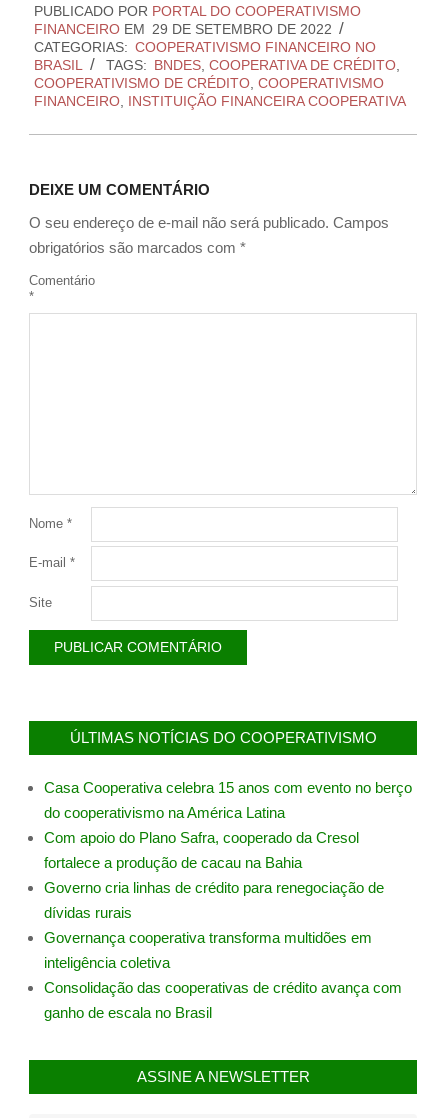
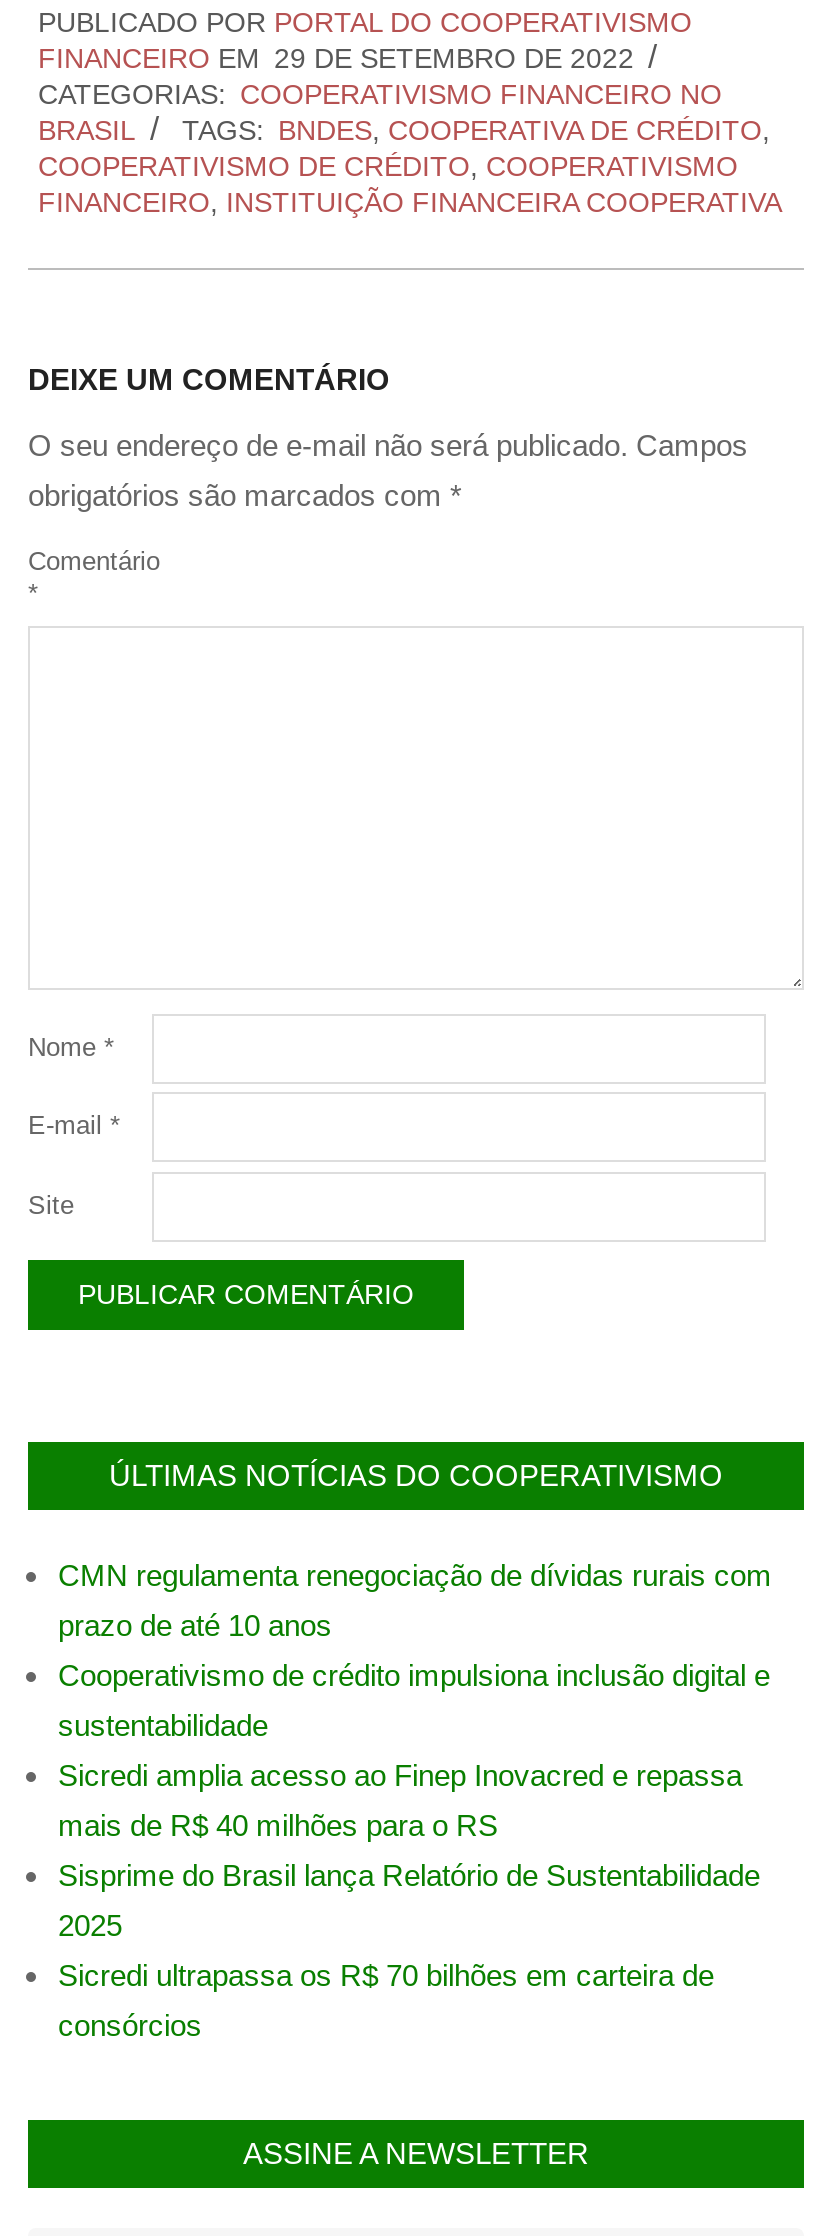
- Casa Cooperativa celebra 15 anos com evento no berço
+ CMN regulamenta renegociação de dívidas rurais com

- do cooperativismo na América Latina
+ prazo de até 10 anos

- Com apoio do Plano Safra, cooperado da Cresol
+ Cooperativismo de crédito impulsiona inclusão digital e

- fortalece a produção de cacau na Bahia
+ sustentabilidade

- Governo cria linhas de crédito para renegociação de
+ Sicredi amplia acesso ao Finep Inovacred e repassa

- dívidas rurais
+ mais de R$ 40 milhões para o RS

- Governança cooperativa transforma multidões em
+ Sisprime do Brasil lança Relatório de Sustentabilidade

- inteligência coletiva
+ 2025

- Consolidação das cooperativas de crédito avança com
+ Sicredi ultrapassa os R$ 70 bilhões em carteira de

- ganho de escala no Brasil
+ consórcios
